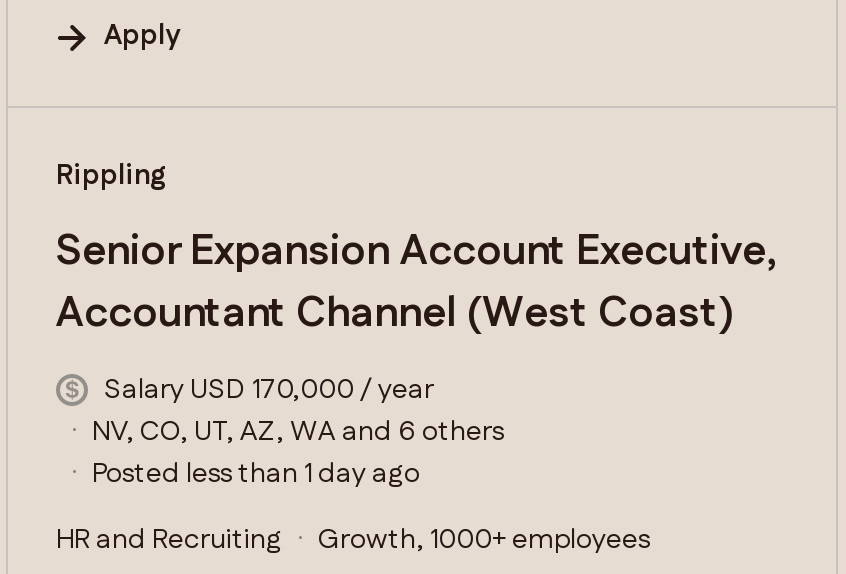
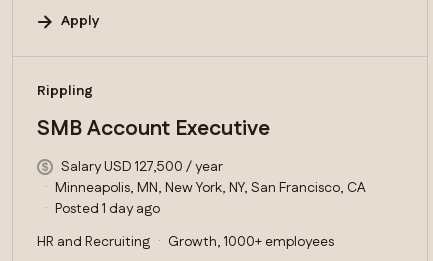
- Senior Expansion Account Executive,
- Accountant Channel (West Coast)
- Salary USD 170,000 / year
- NV, CO, UT, AZ, WA and 6 others
- Posted less than 1 day ago
+ SMB Account Executive
+ Salary USD 127,500 / year
+ Minneapolis, MN, New York, NY, San Francisco, CA
+ Posted 1 day ago
